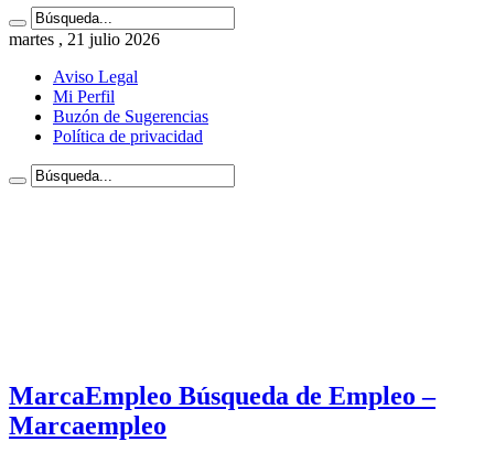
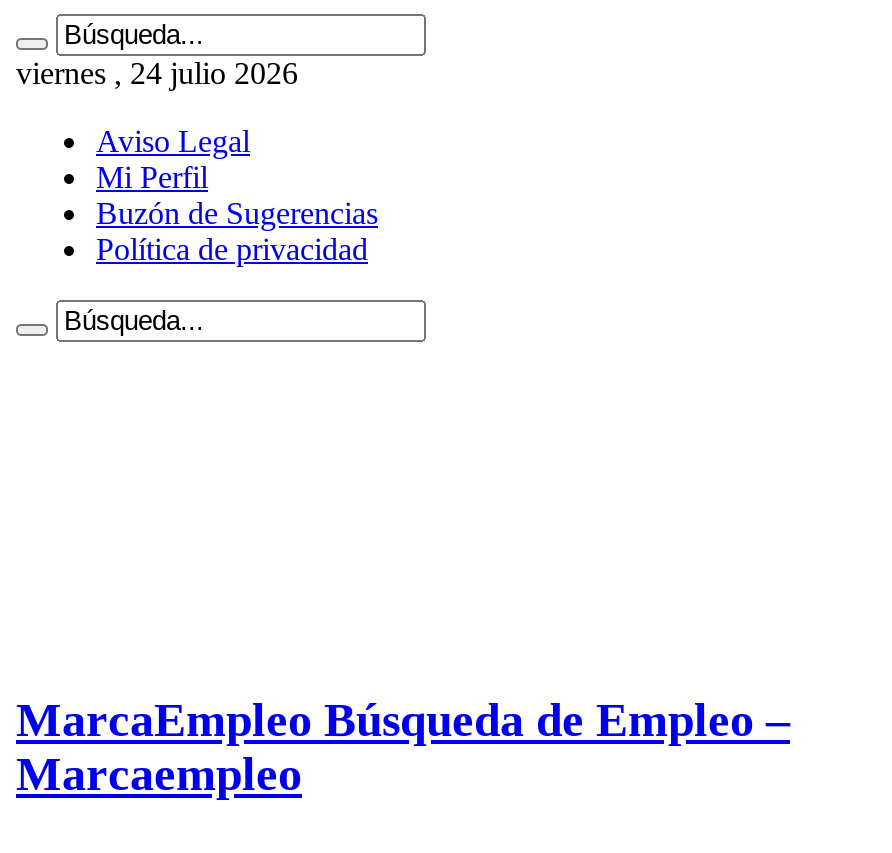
- martes , 21 julio 2026
+ viernes , 24 julio 2026
